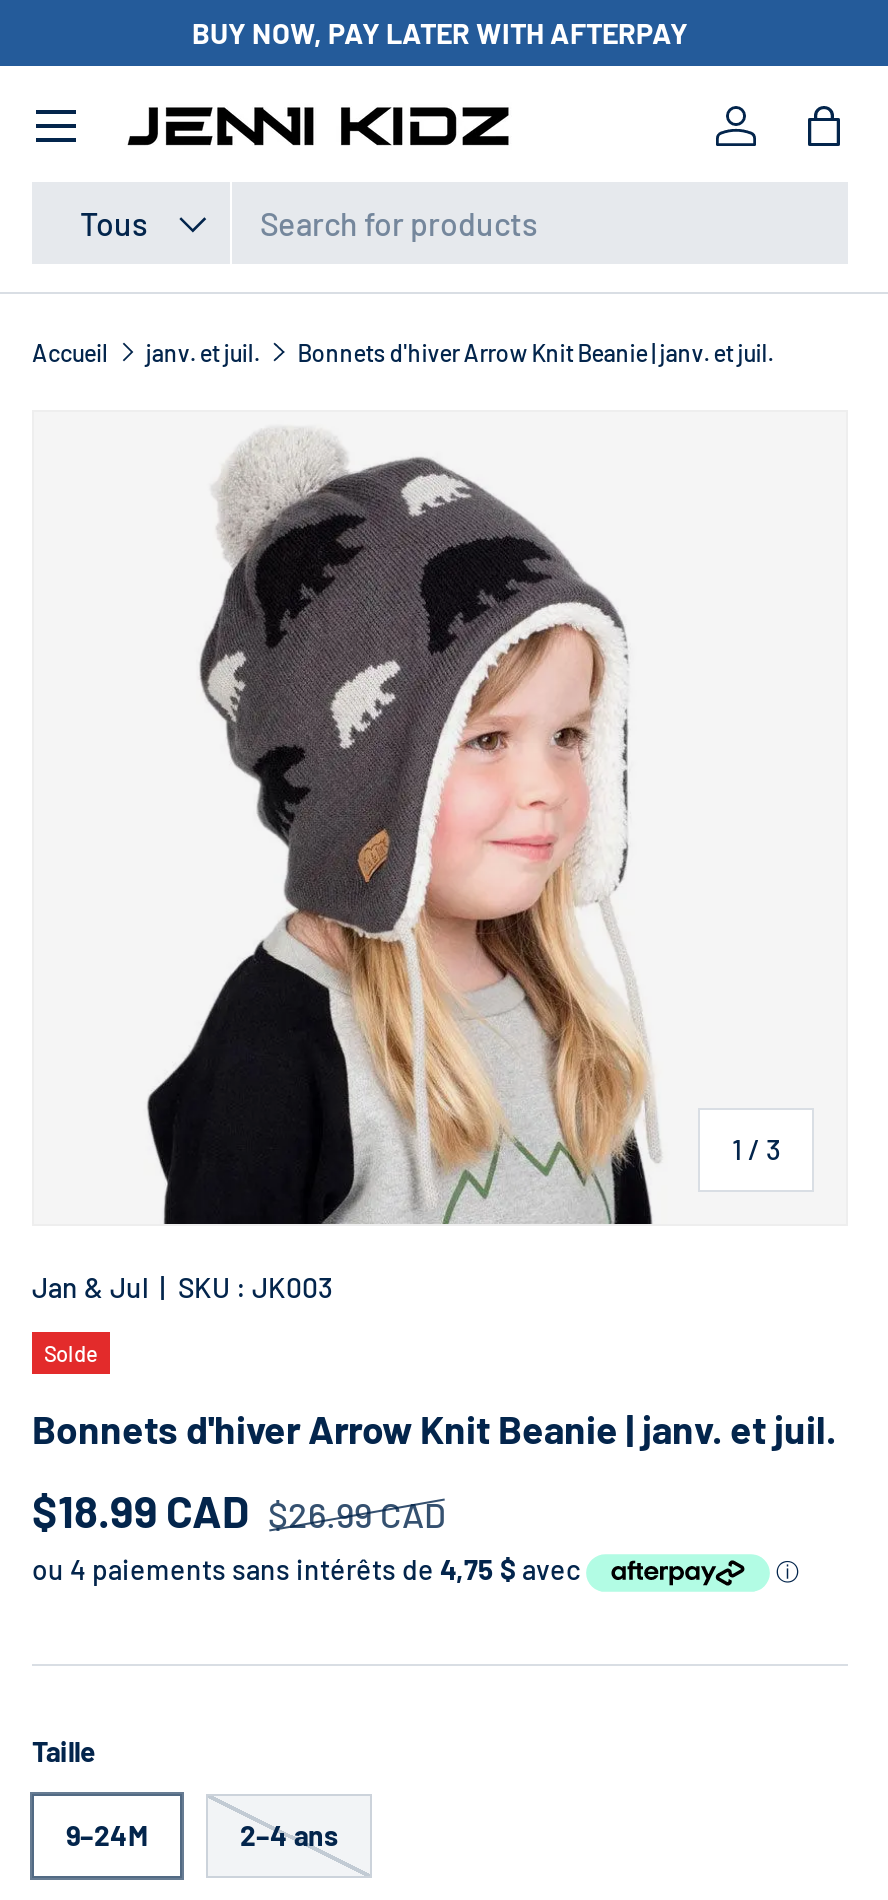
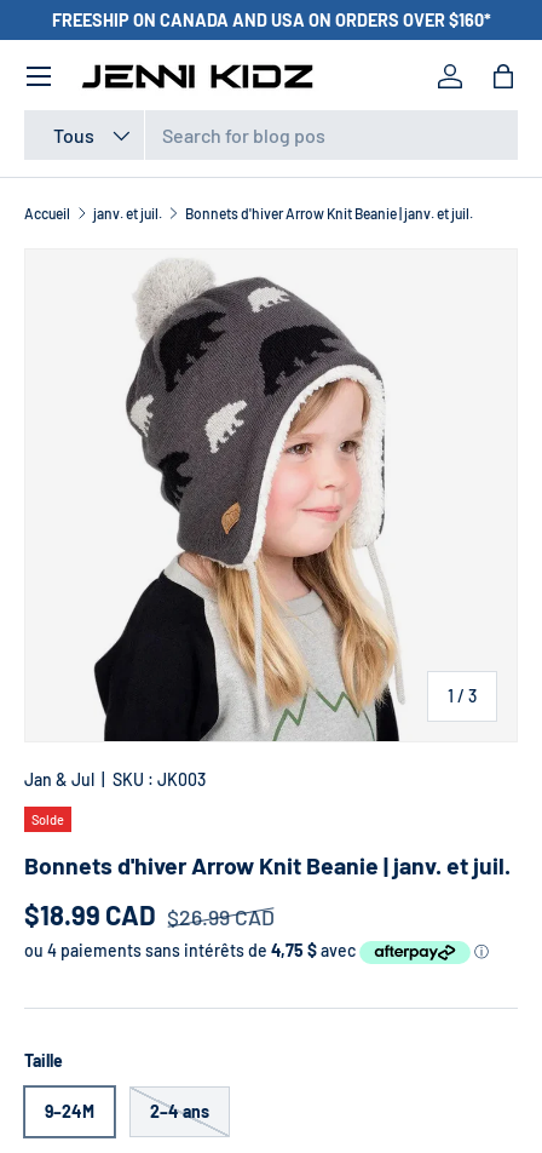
- BUY NOW, PAY LATER WITH AFTERPAY
+ FREESHIP ON CANADA AND USA ON ORDERS OVER $160*
